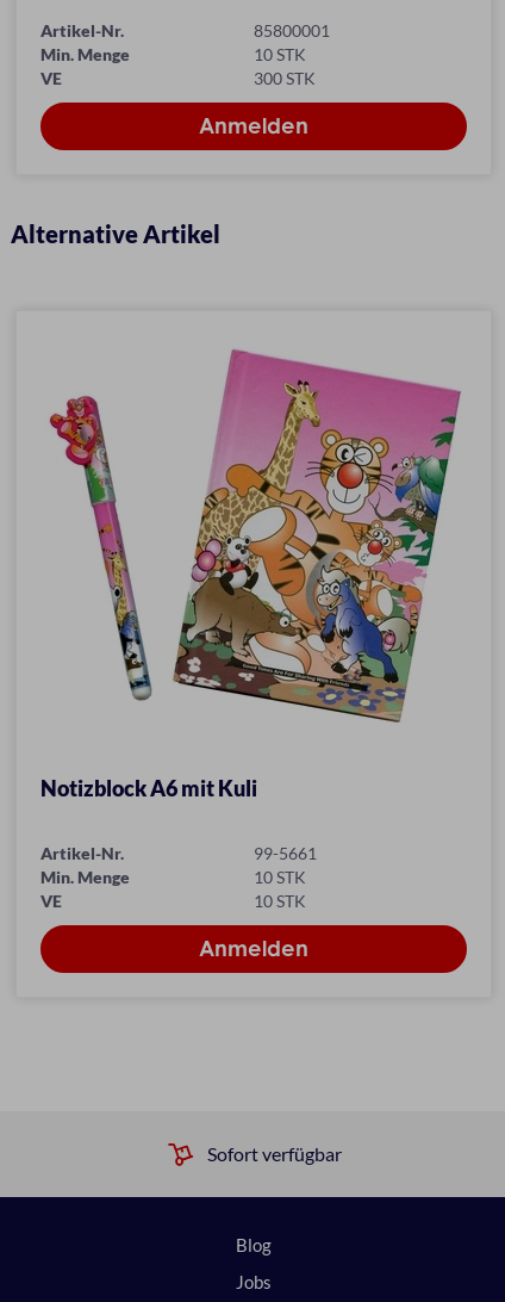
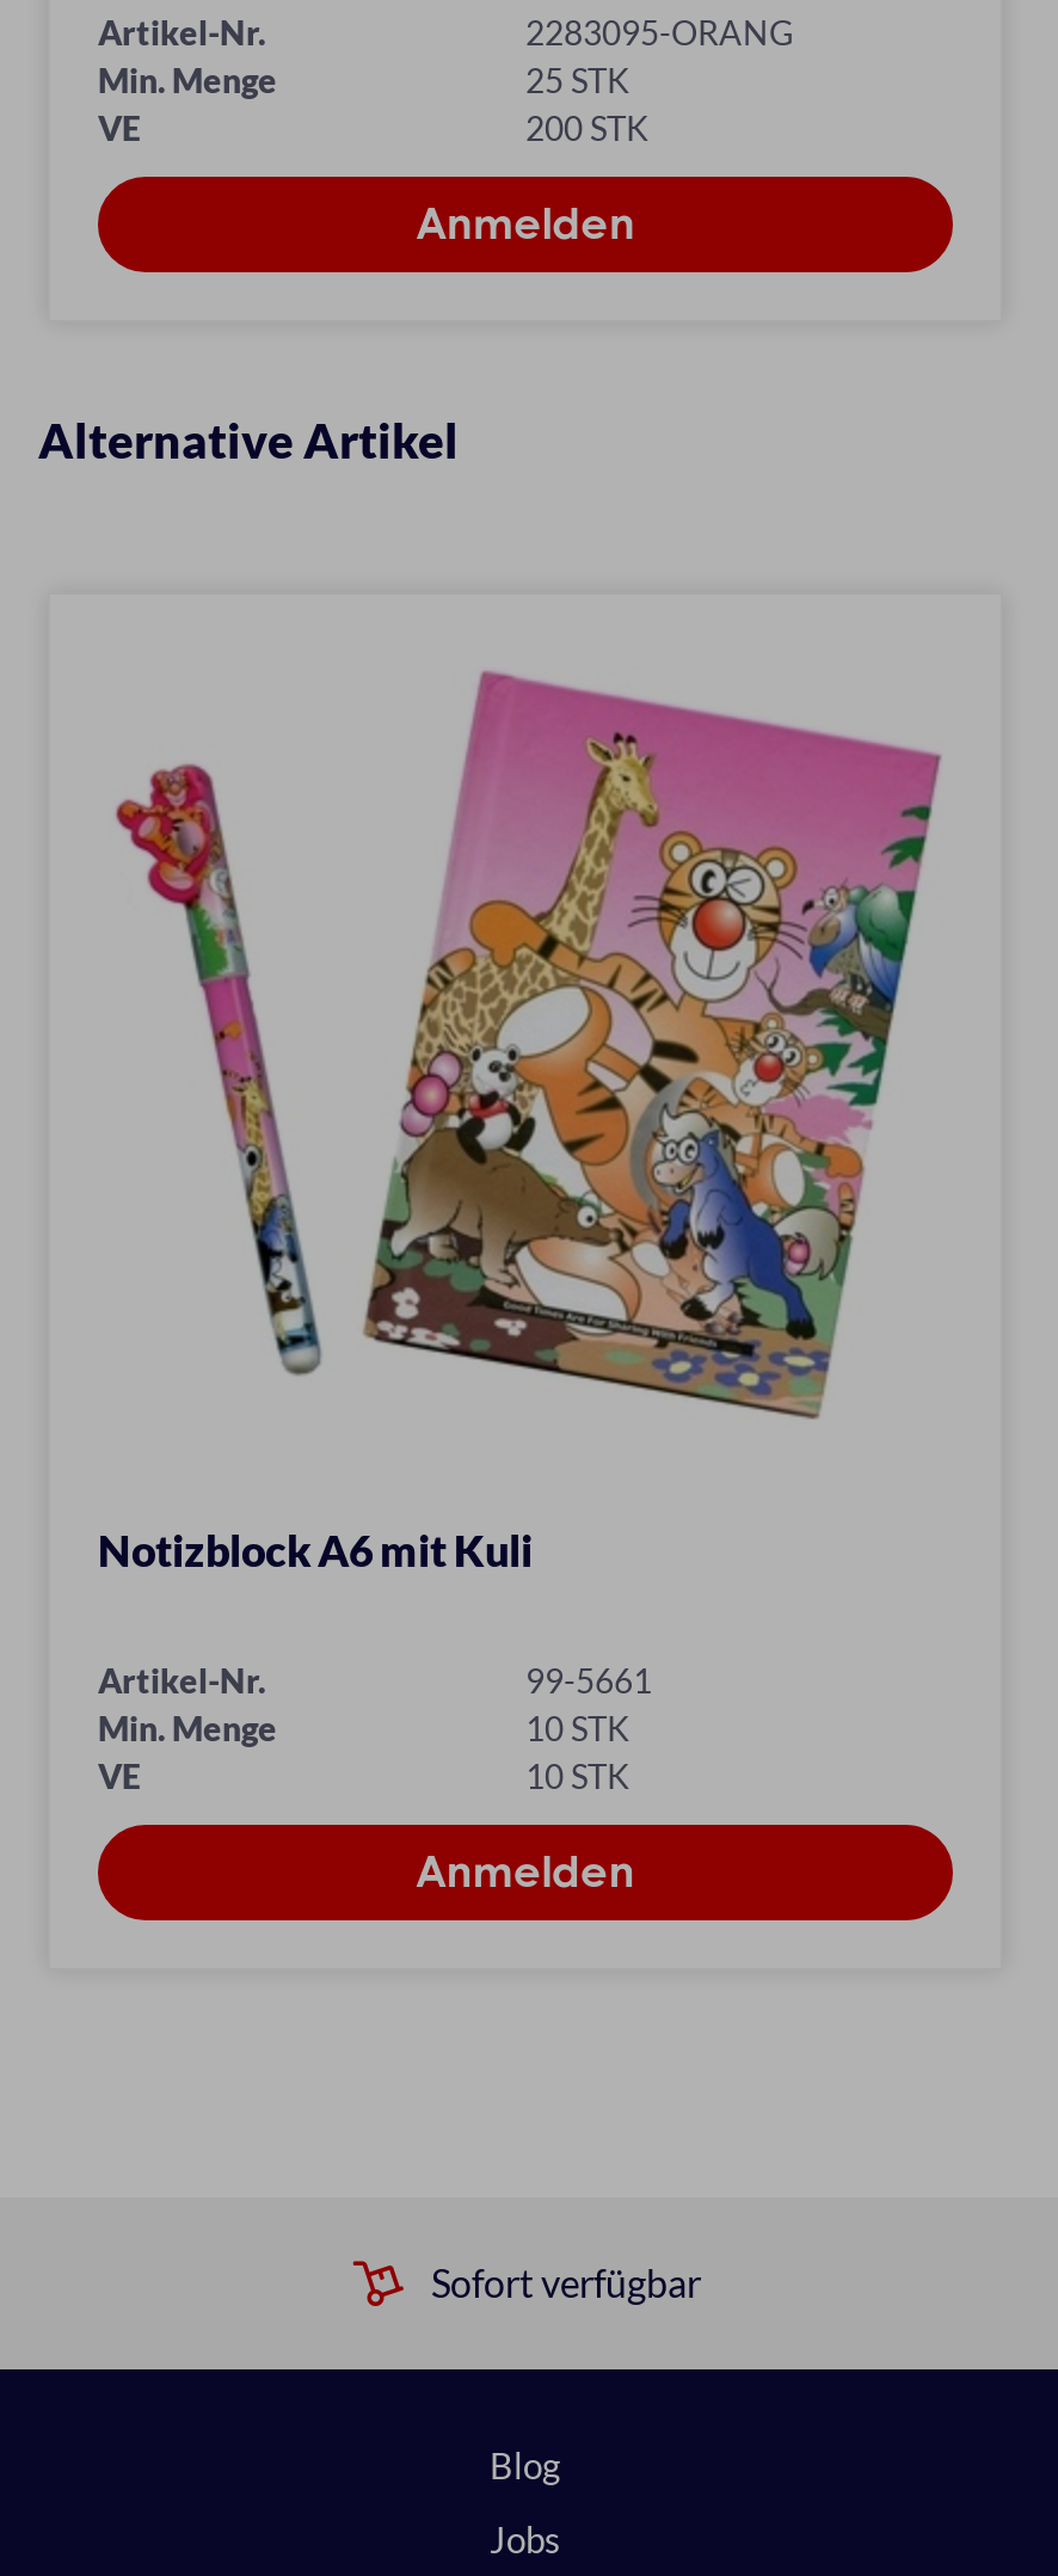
- 85800001
+ 2283095-ORANG

- 10 STK
+ 25 STK

- 300 STK
+ 200 STK
